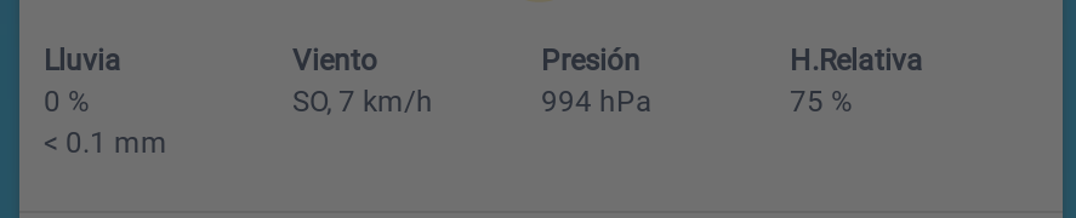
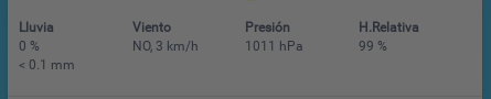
- SO, 7 km/h
+ NO, 3 km/h

- 994 hPa
+ 1011 hPa

- 75 %
+ 99 %
